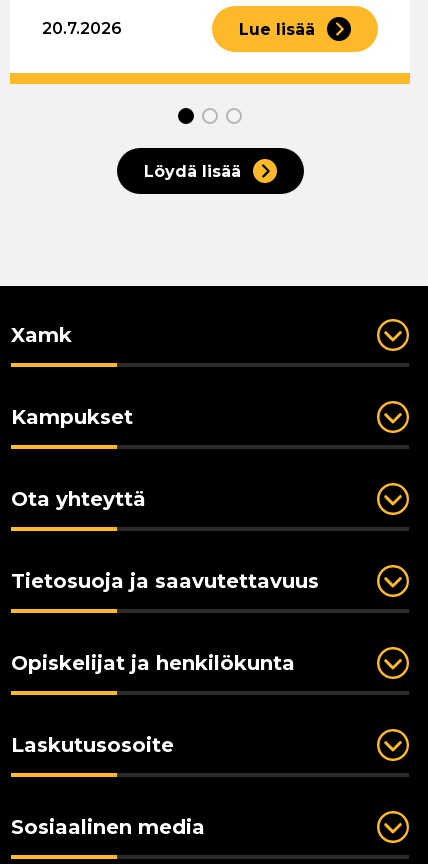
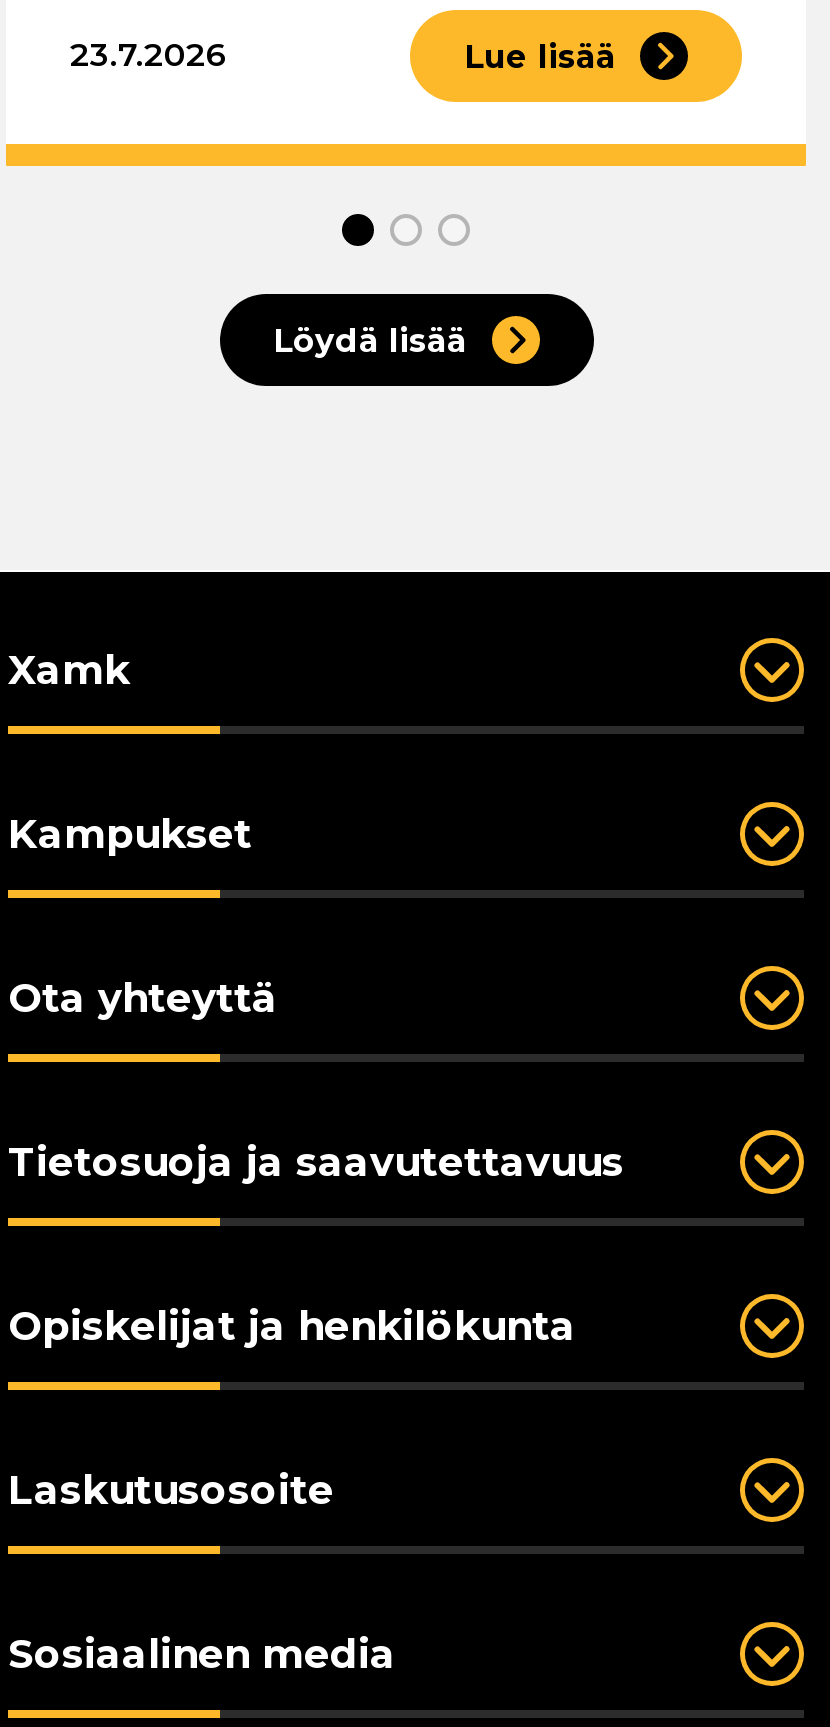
- 20.7.2026
+ 23.7.2026
